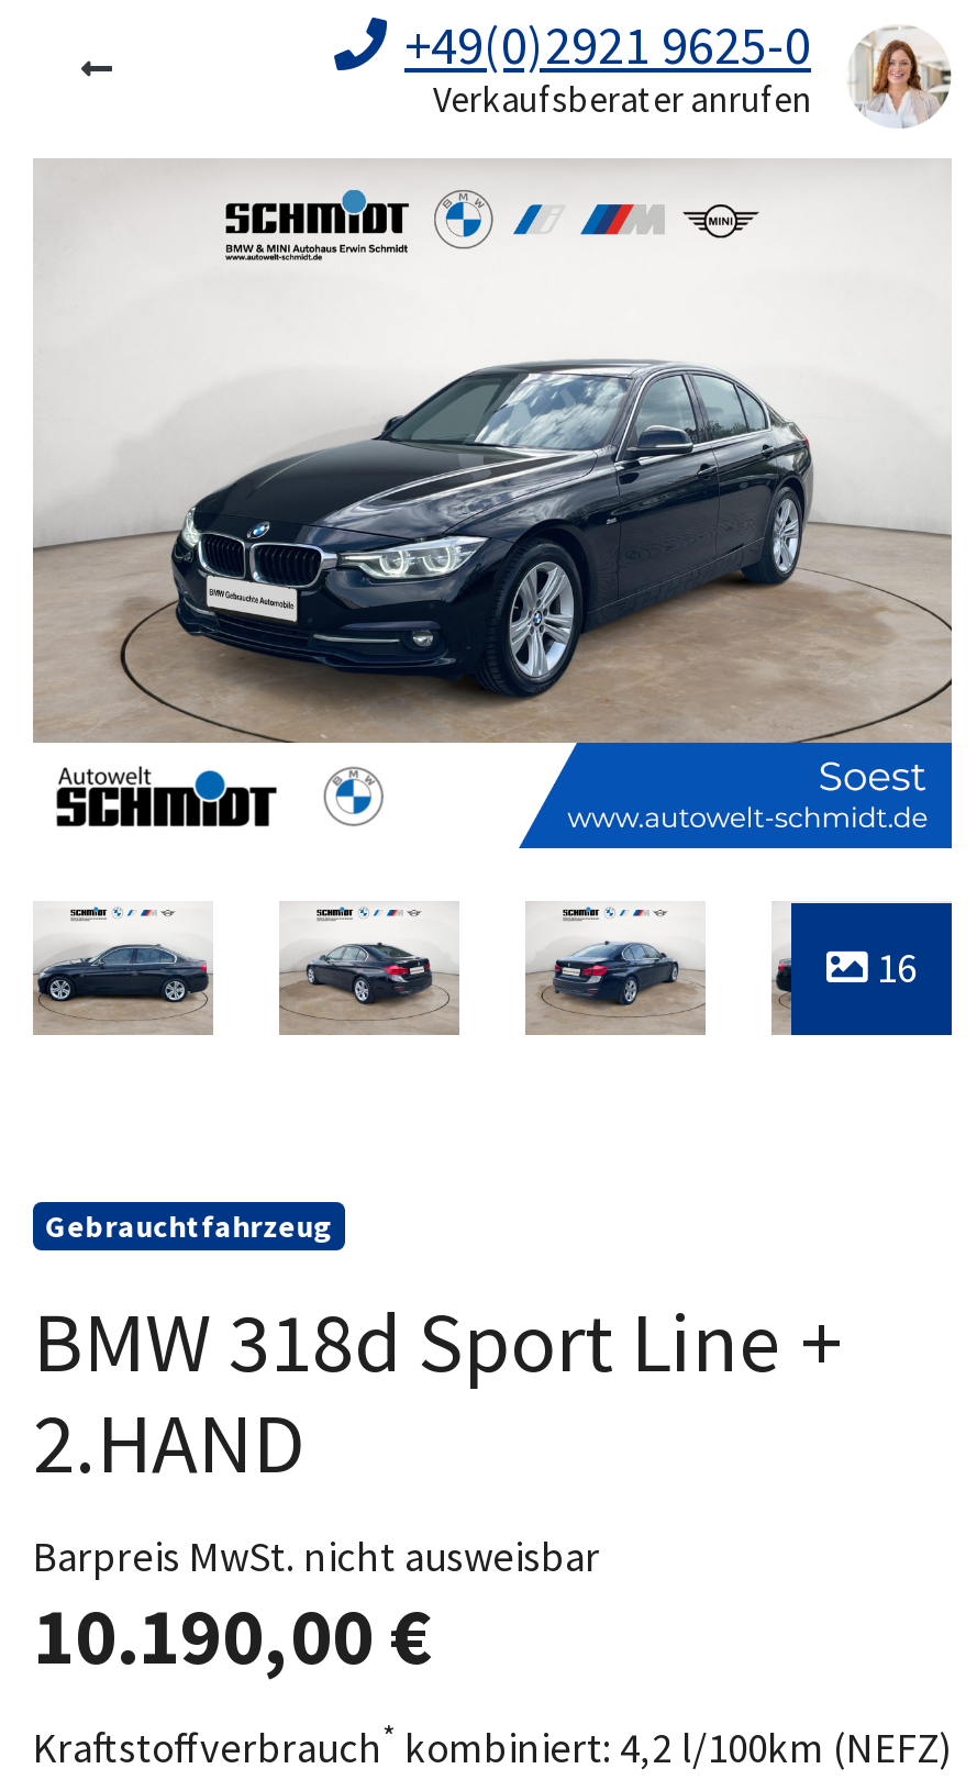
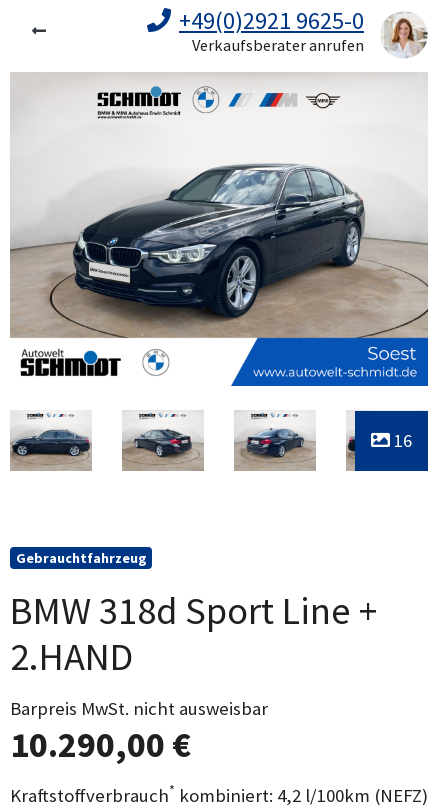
- 10.190,00 €
+ 10.290,00 €
